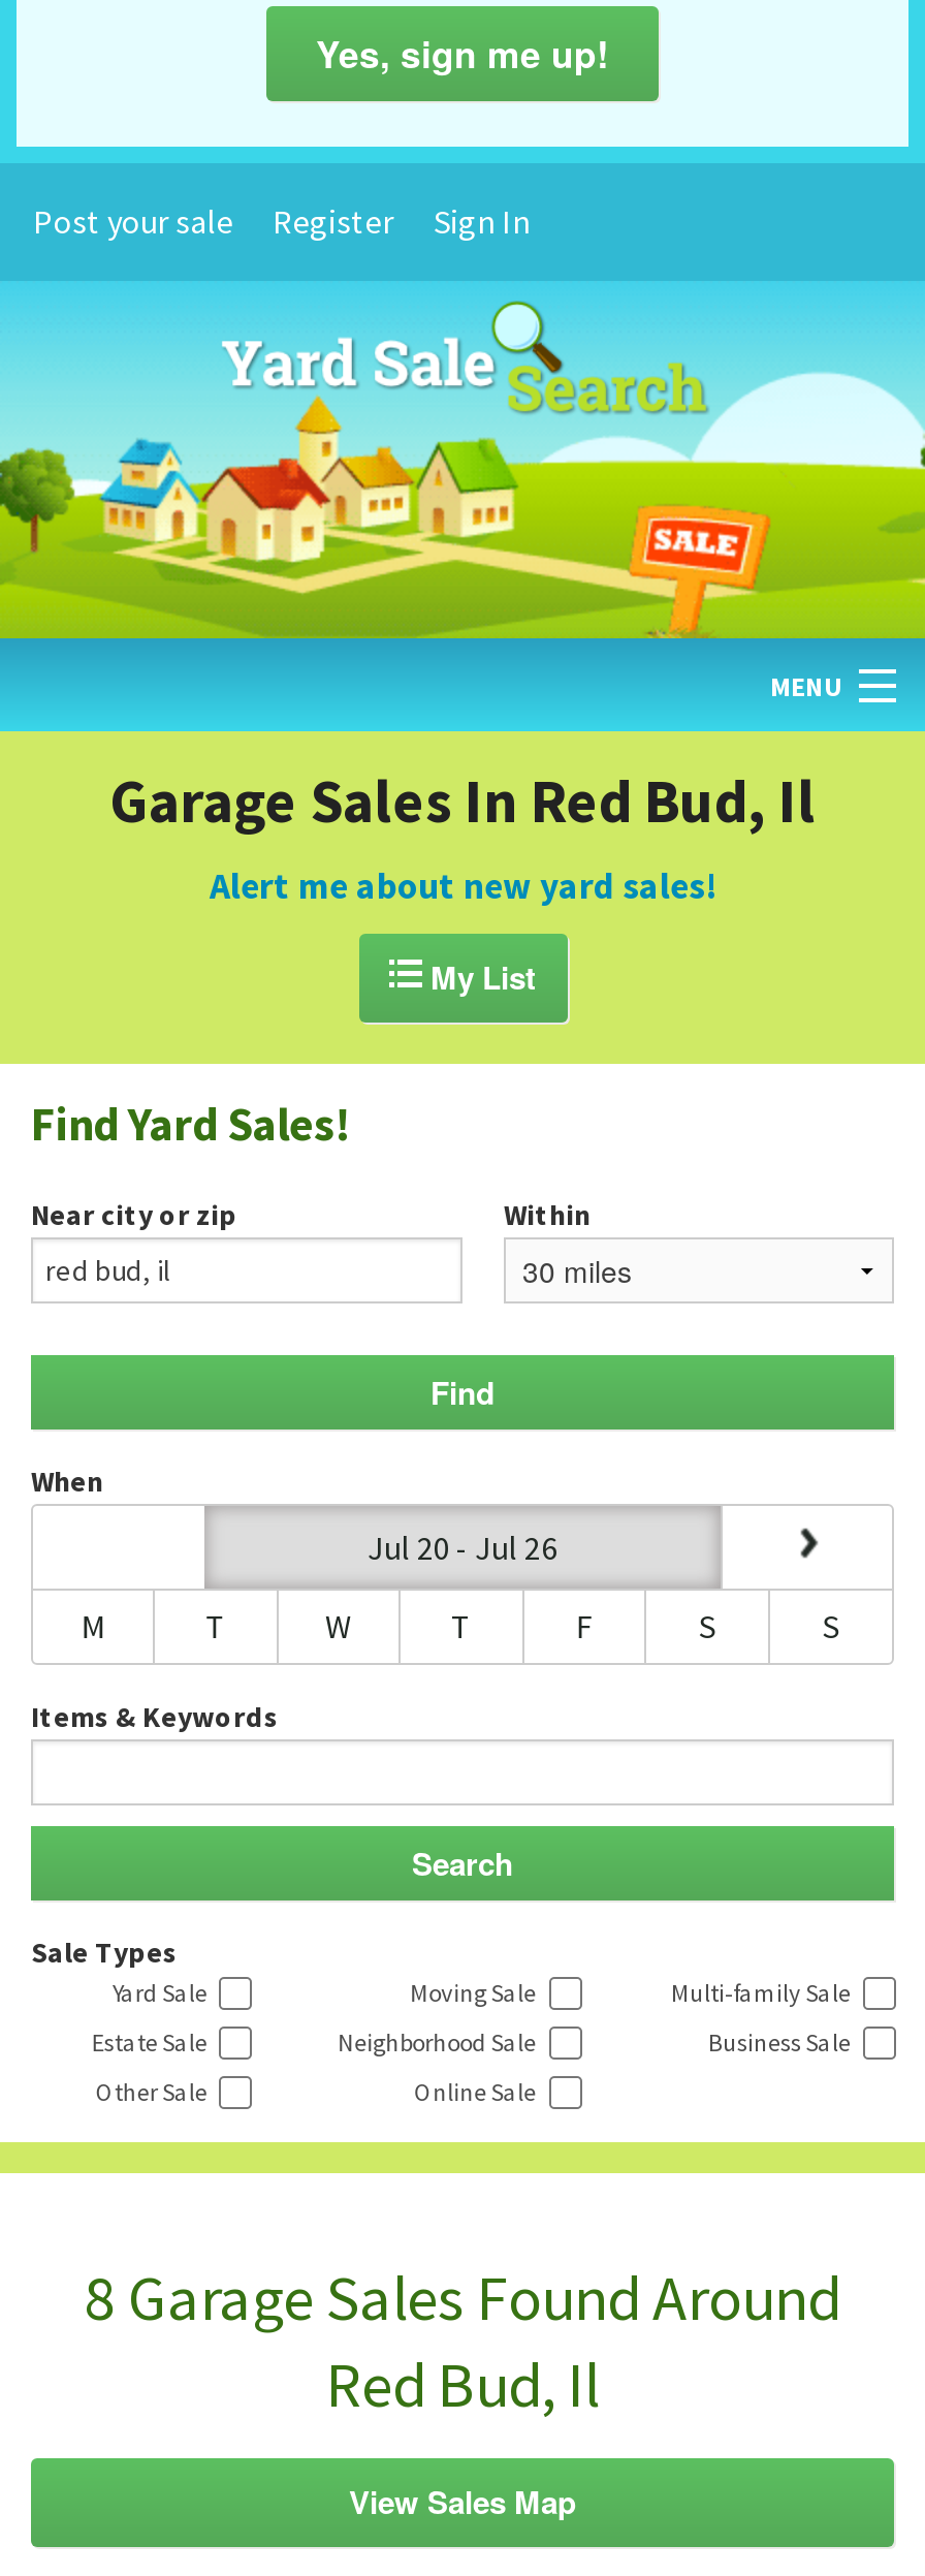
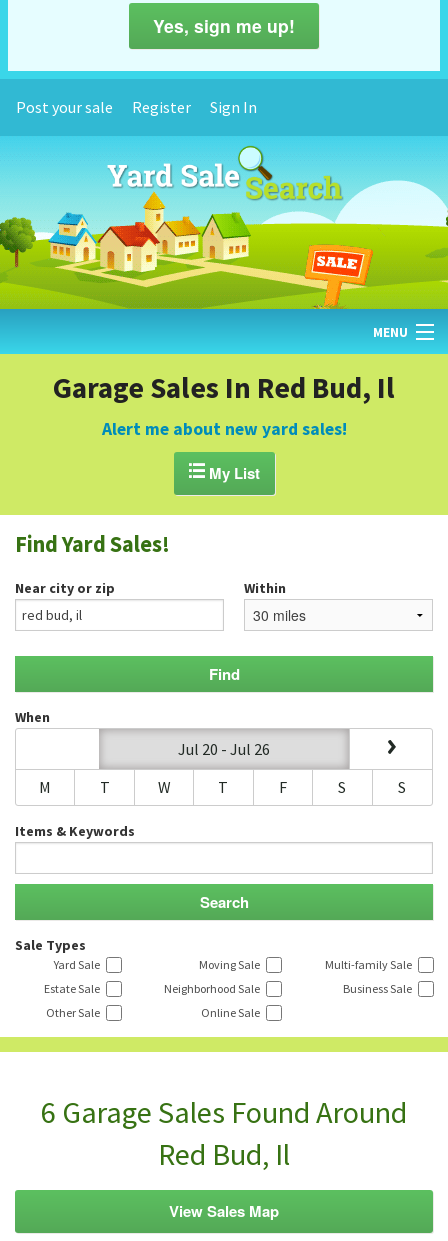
- 8 Garage Sales Found Around
+ 6 Garage Sales Found Around
